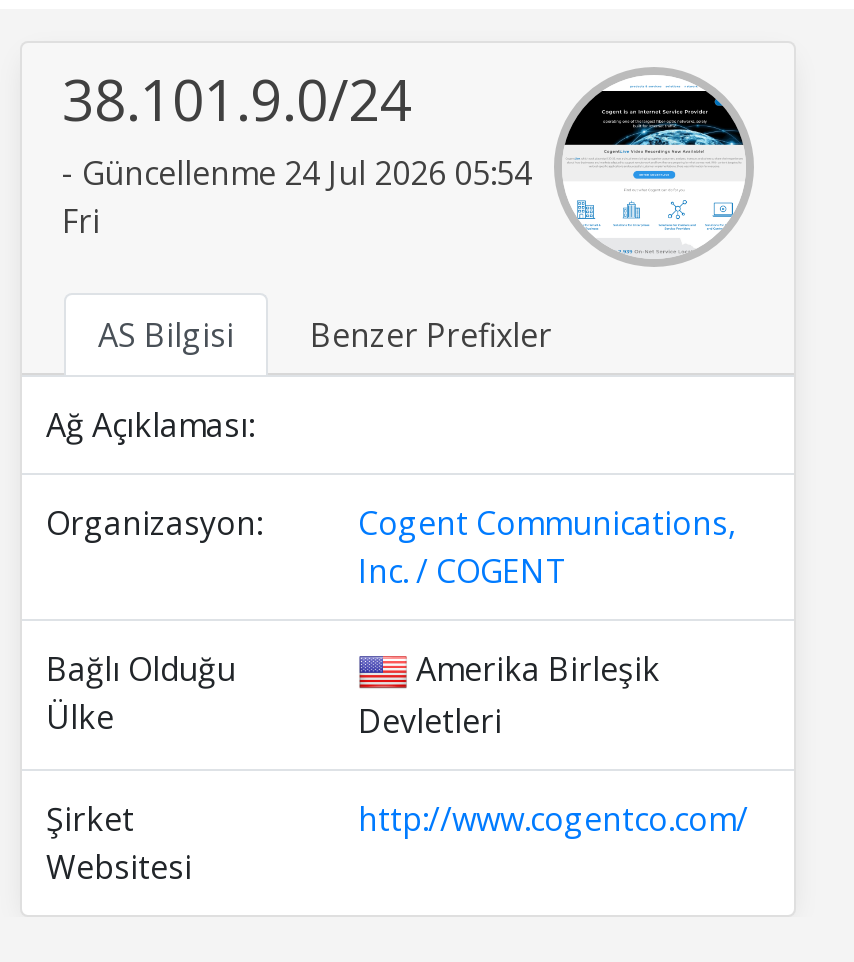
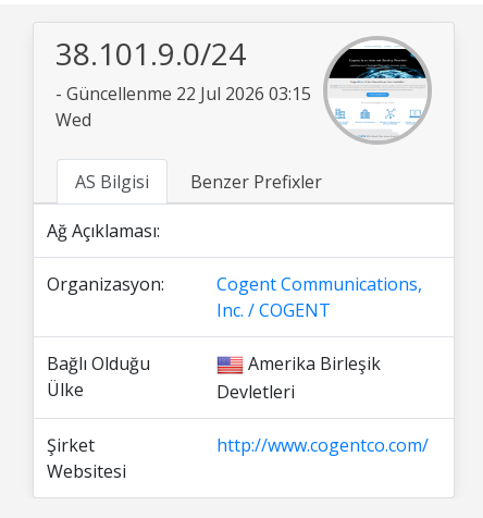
- - Güncellenme 24 Jul 2026 05:54
- Fri
+ - Güncellenme 22 Jul 2026 03:15
+ Wed
